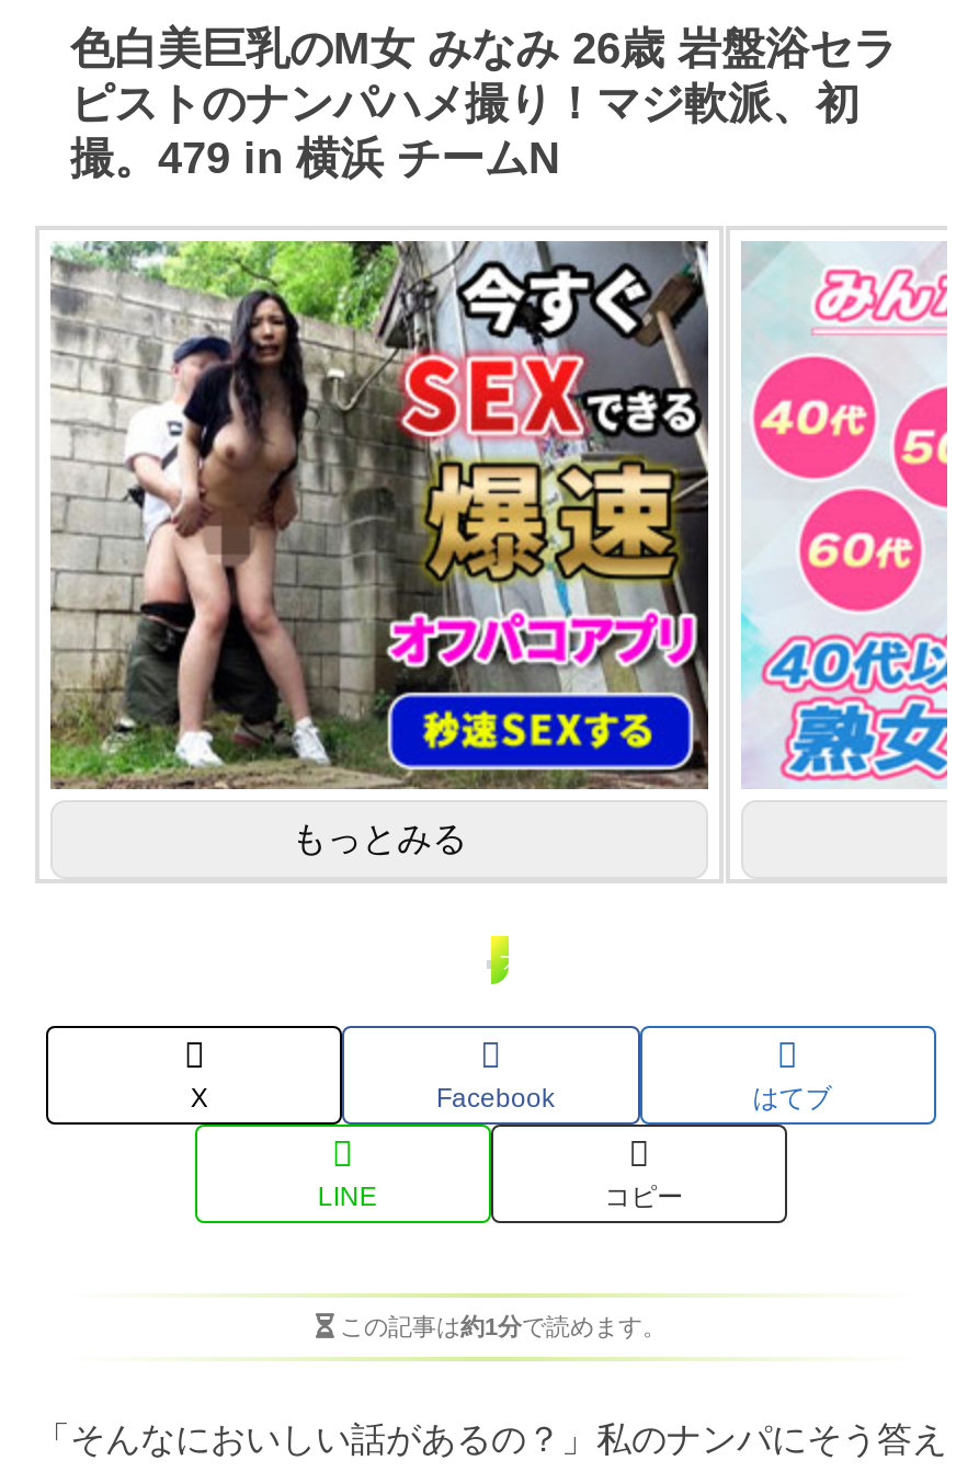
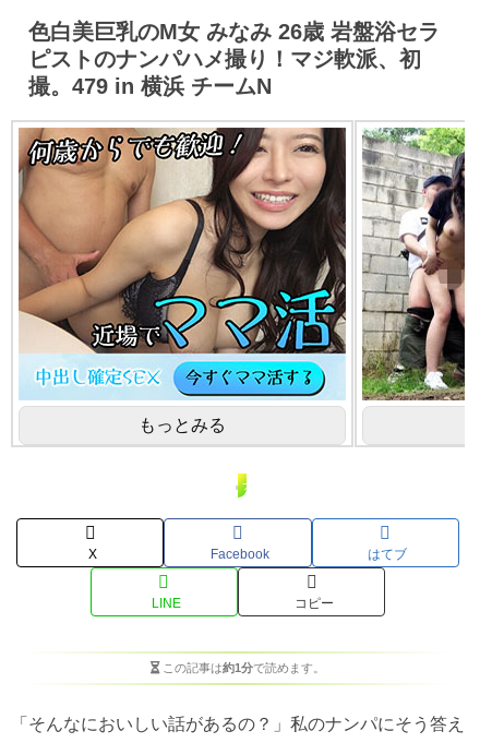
- [image]
+ [image]

- [image]
+ [image]
